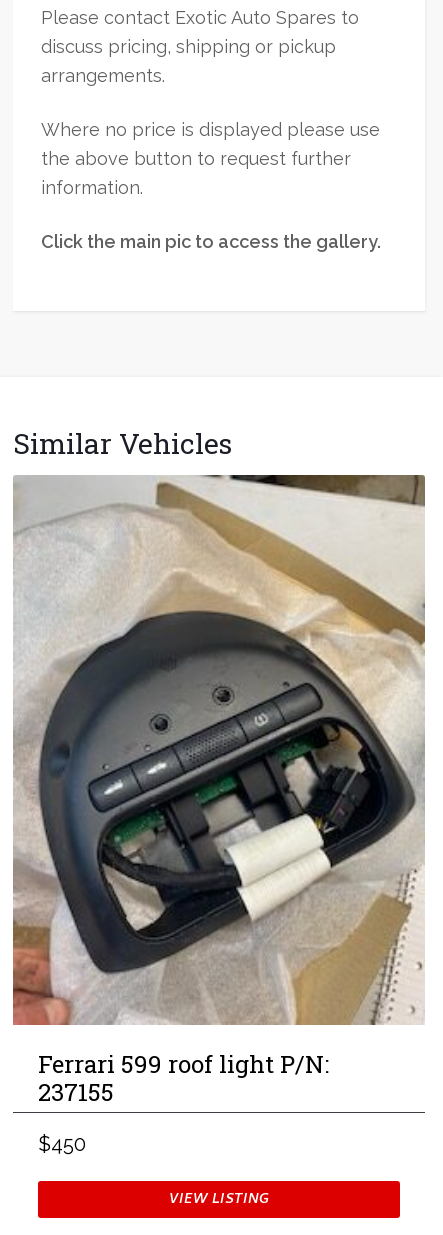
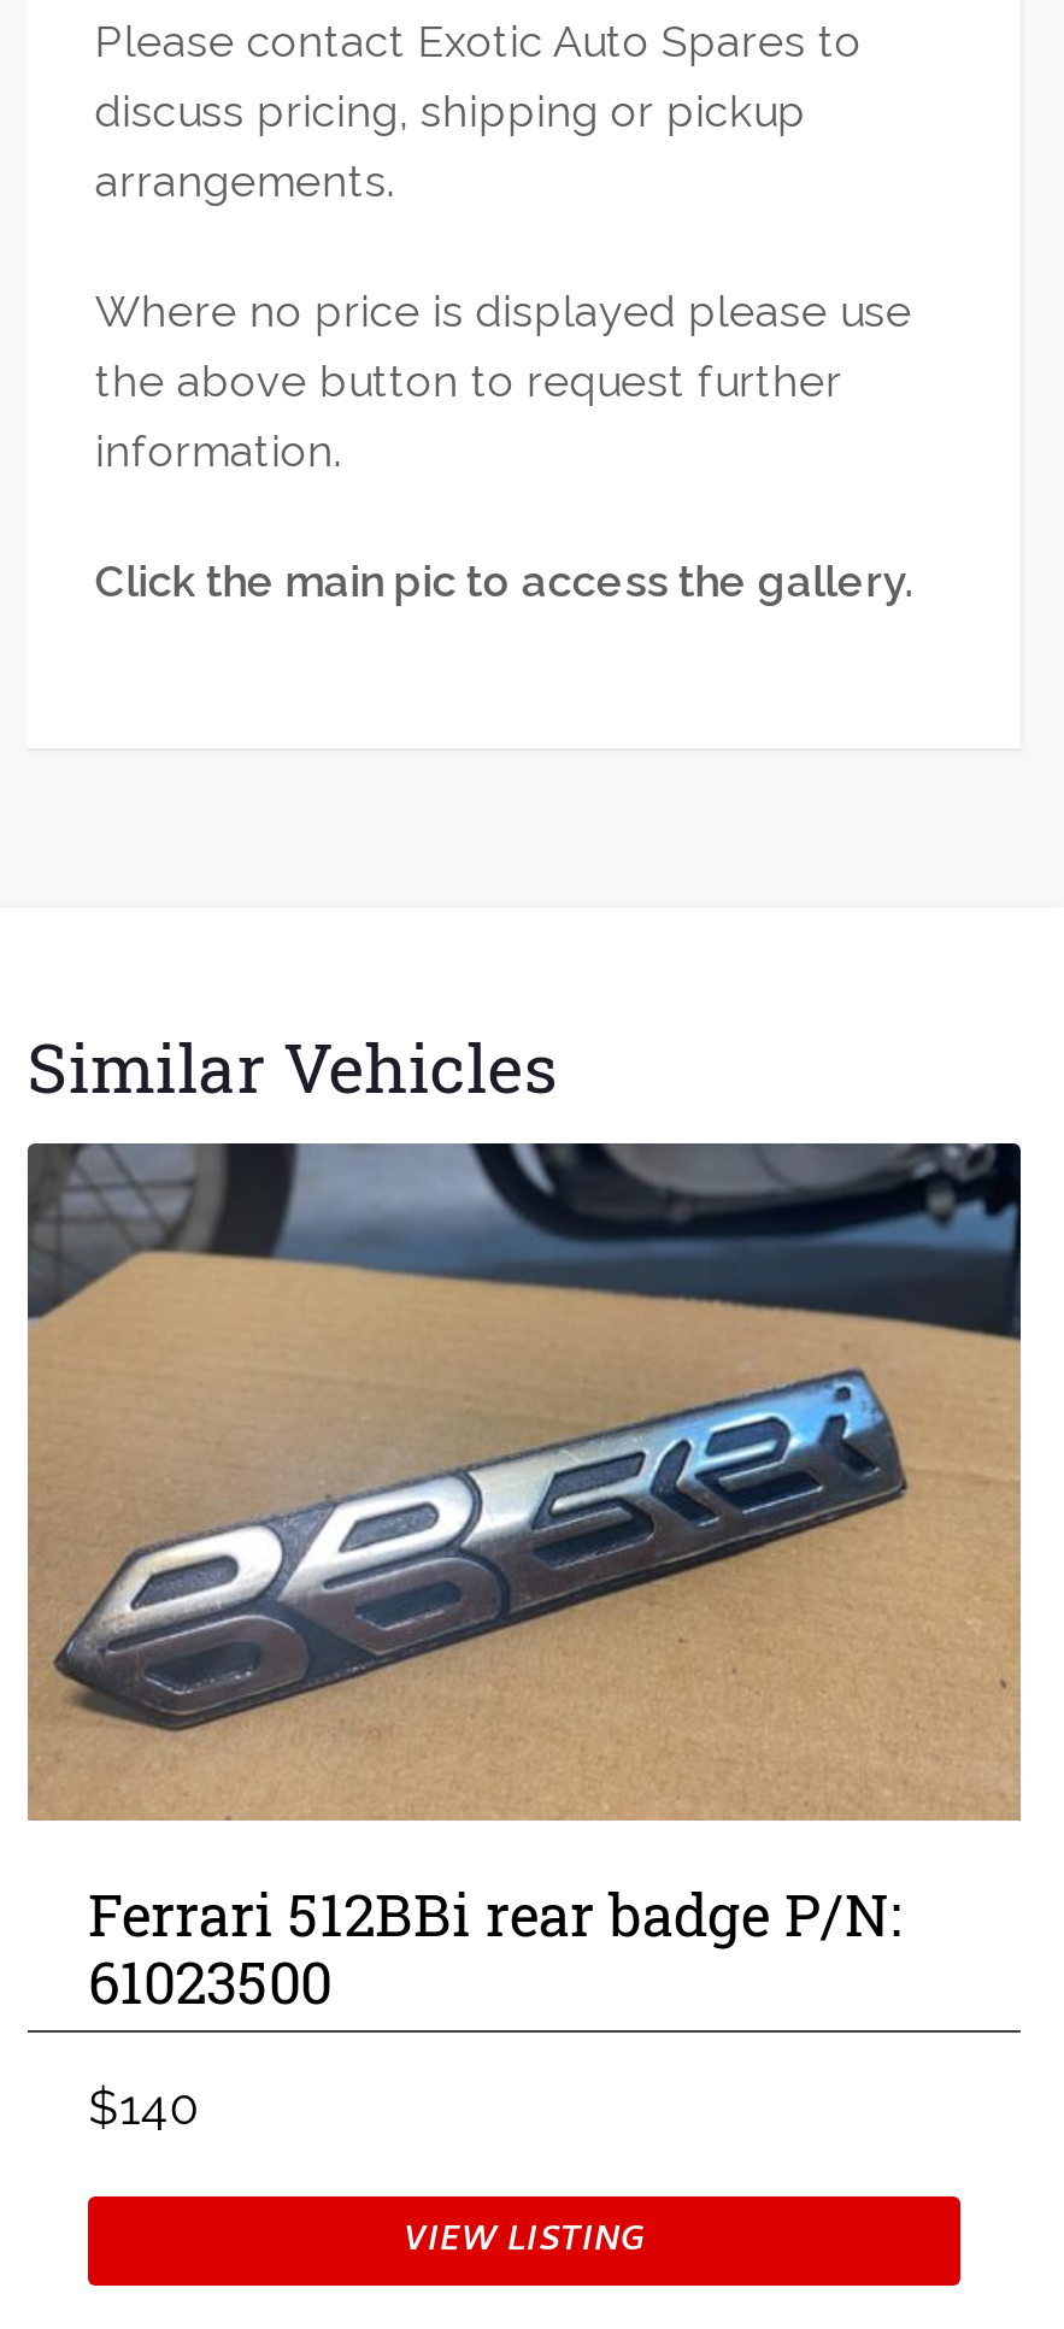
- [image]
- Ferrari 599 roof light P/N:
+ [image]
+ Ferrari 512BBi rear badge P/N:

- 237155
+ 61023500

- $450
+ $140
